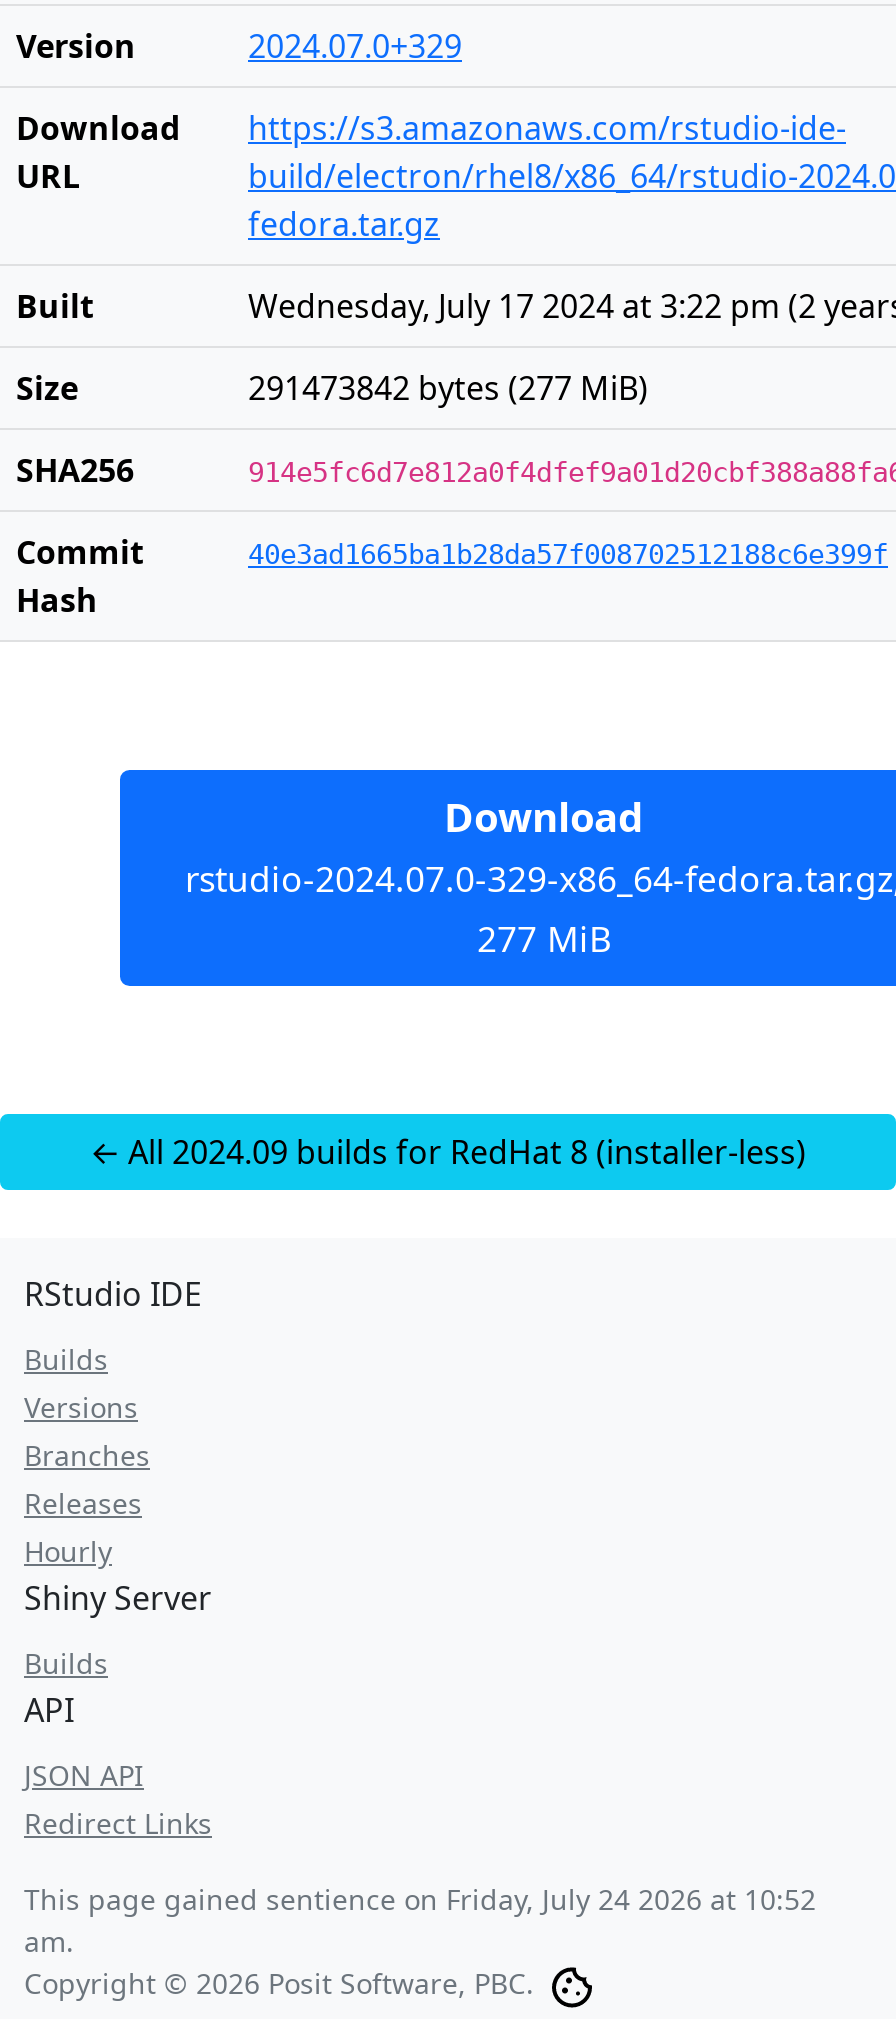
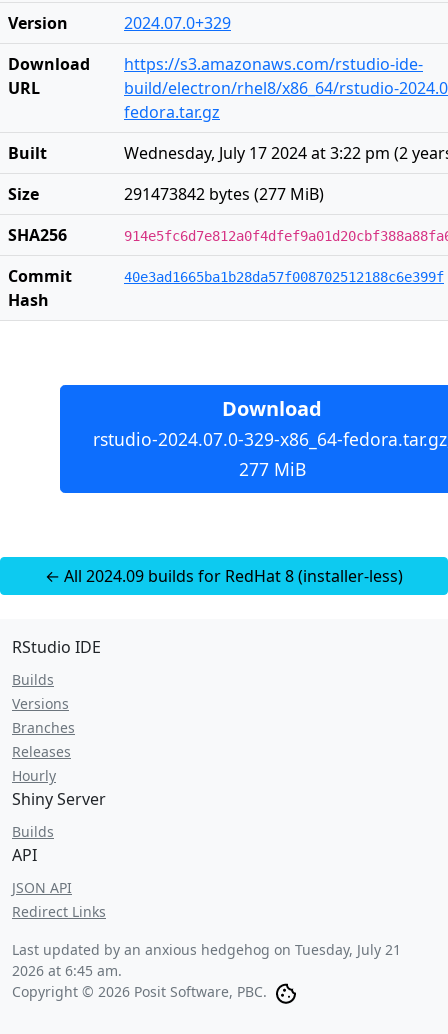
- This page gained sentience on Friday, July 24 2026 at 10:52
- am.
+ Last updated by an anxious hedgehog on Tuesday, July 21
+ 2026 at 6:45 am.
